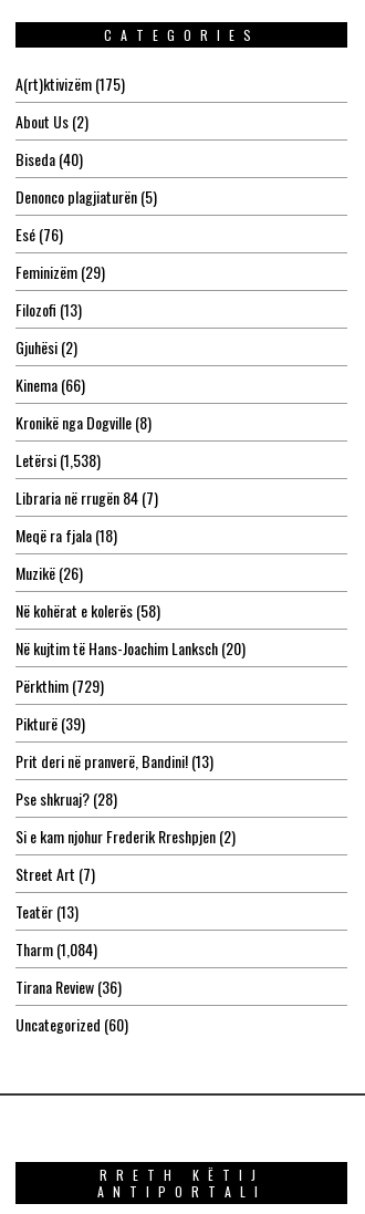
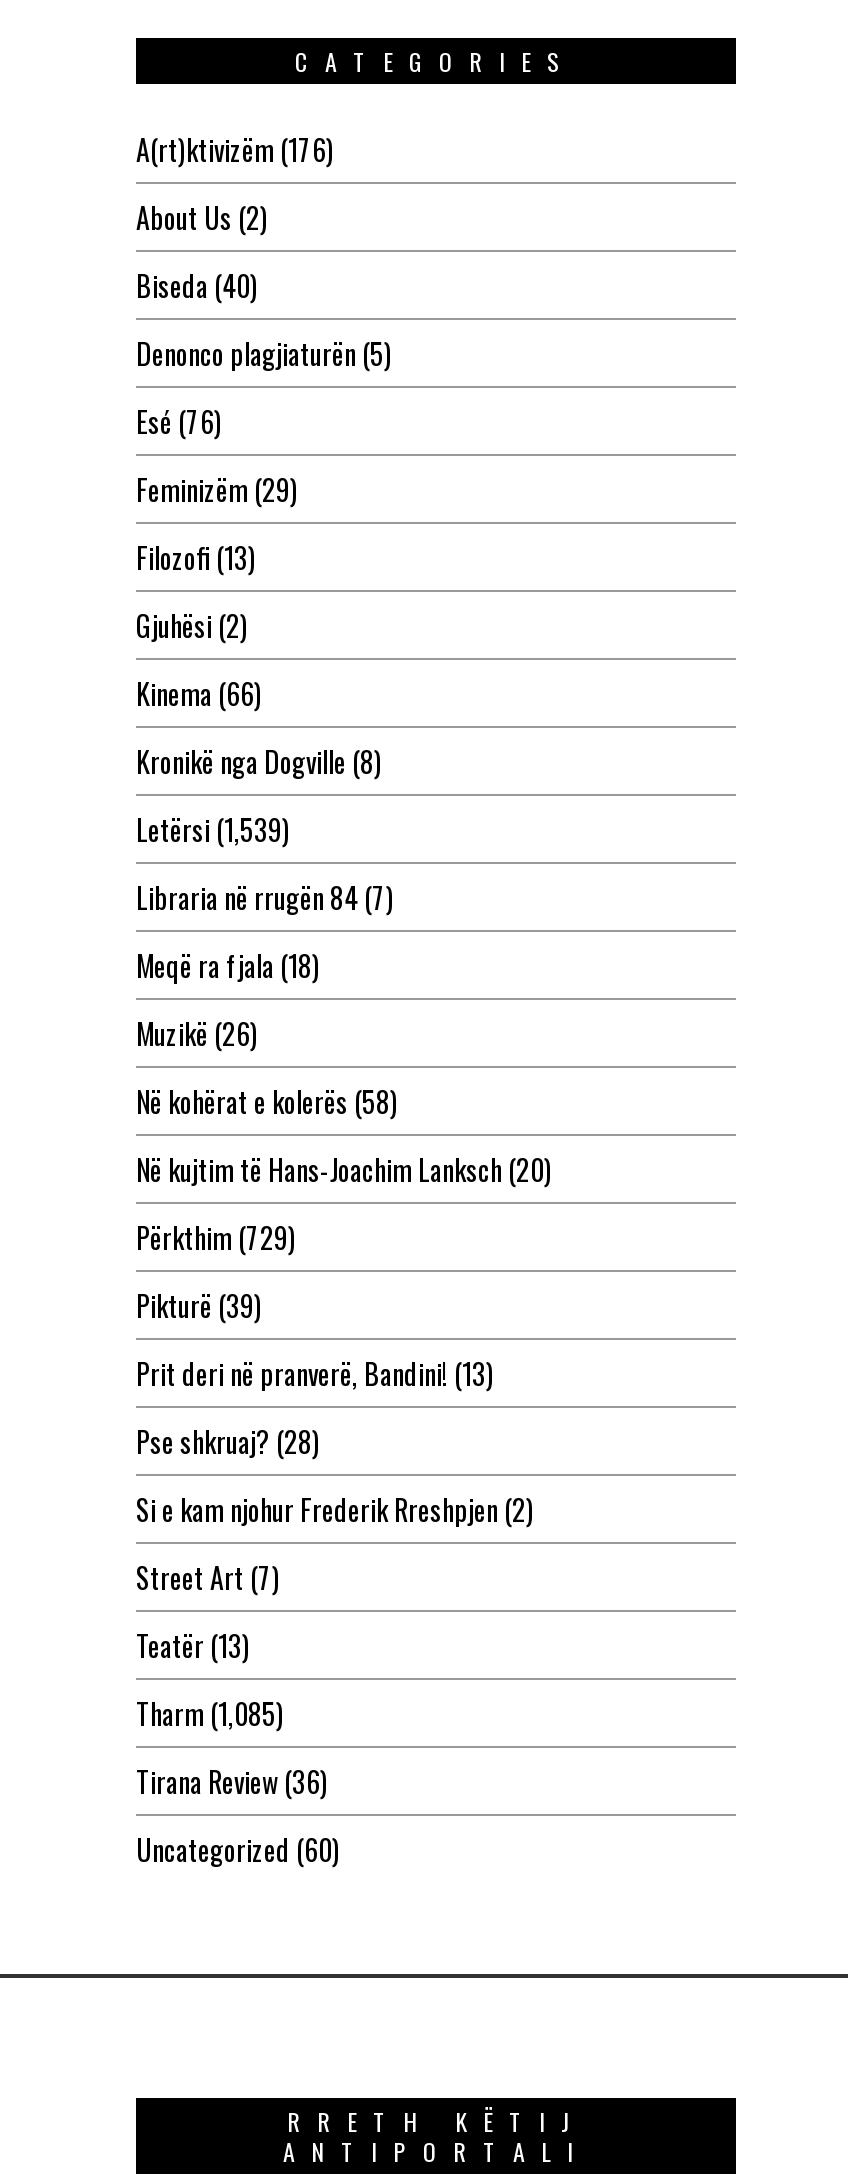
- A(rt)ktivizëm (175)
+ A(rt)ktivizëm (176)

- Letërsi (1,538)
+ Letërsi (1,539)

- Tharm (1,084)
+ Tharm (1,085)
